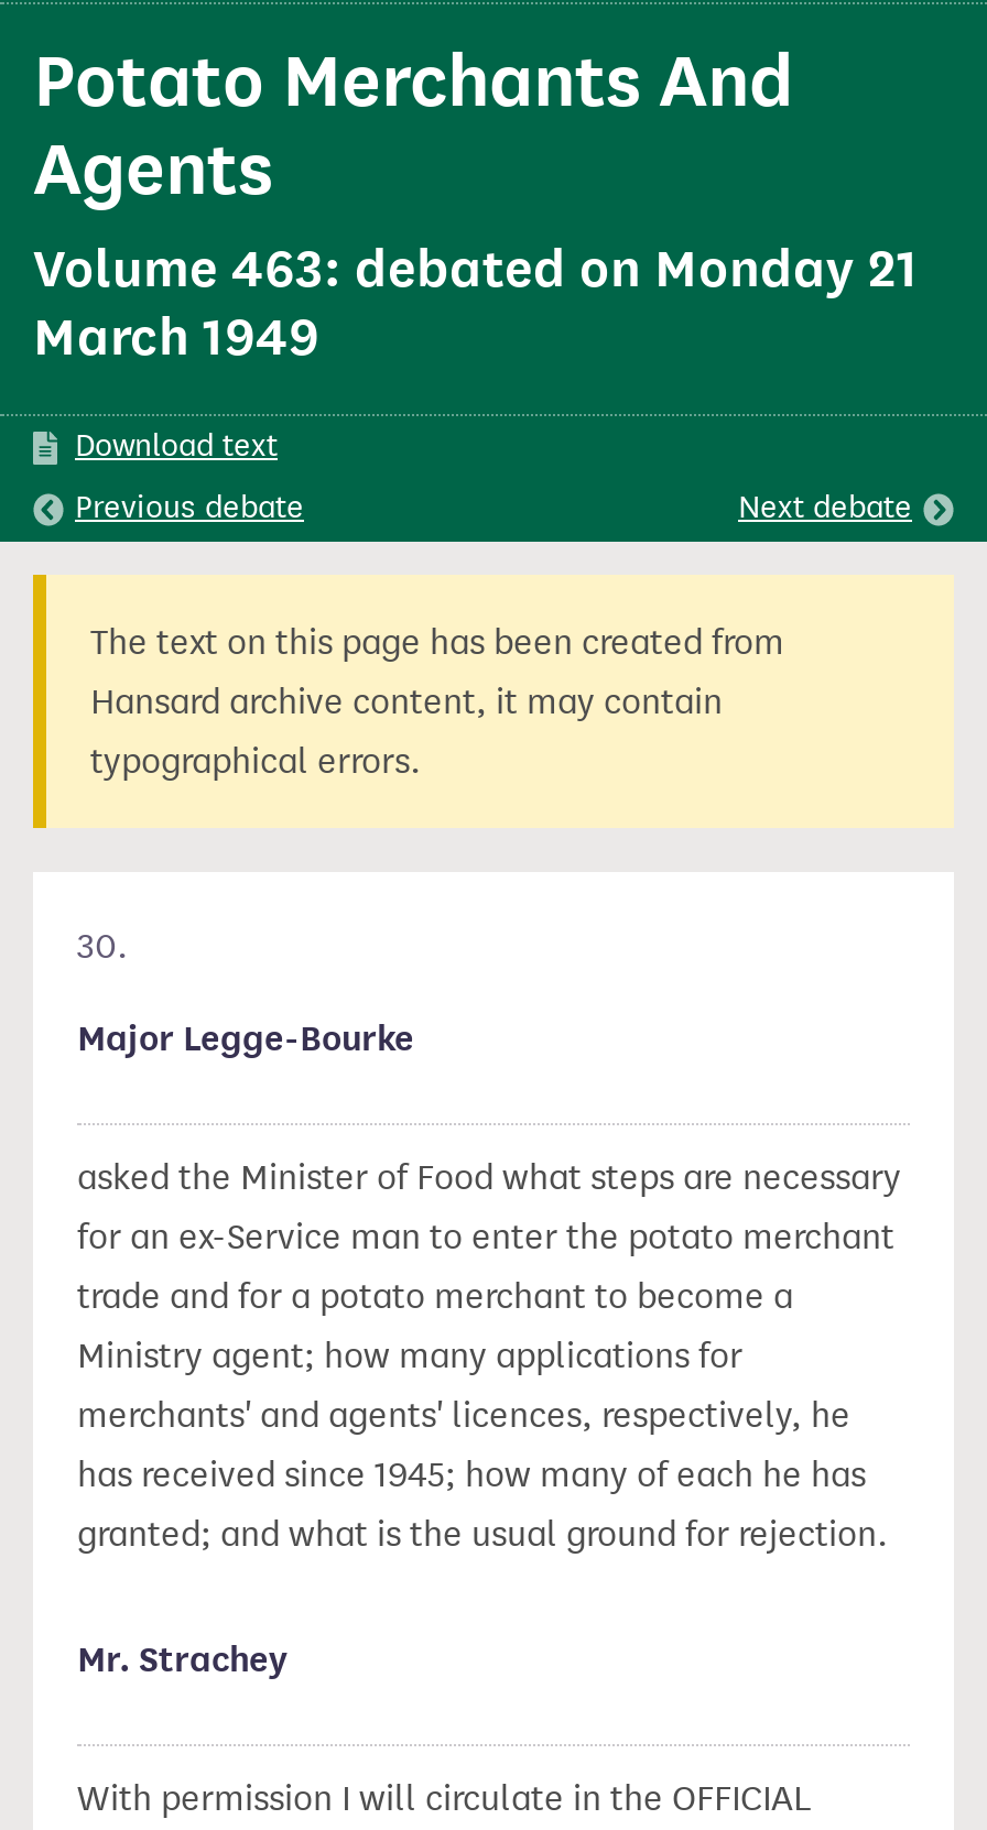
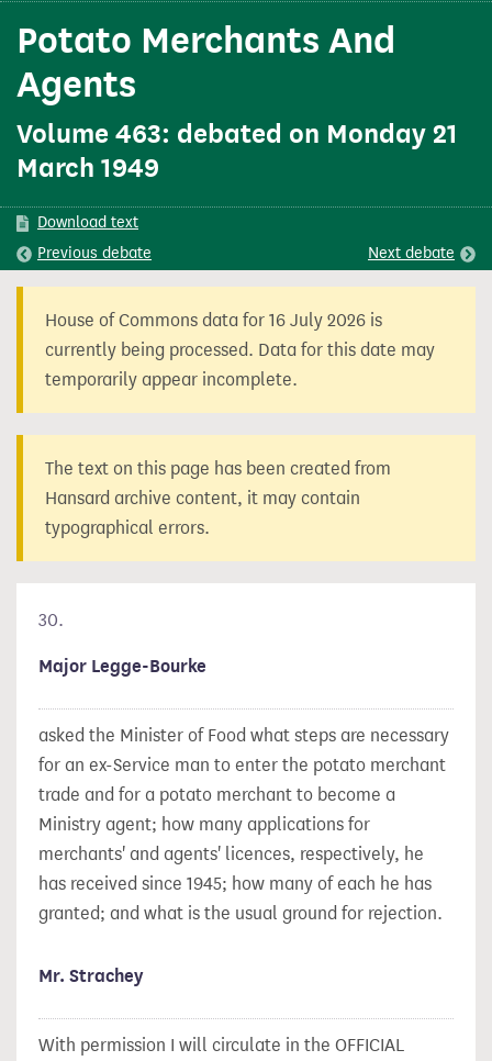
+ House of Commons data for 16 July 2026 is
+ currently being processed. Data for this date may
+ temporarily appear incomplete.
